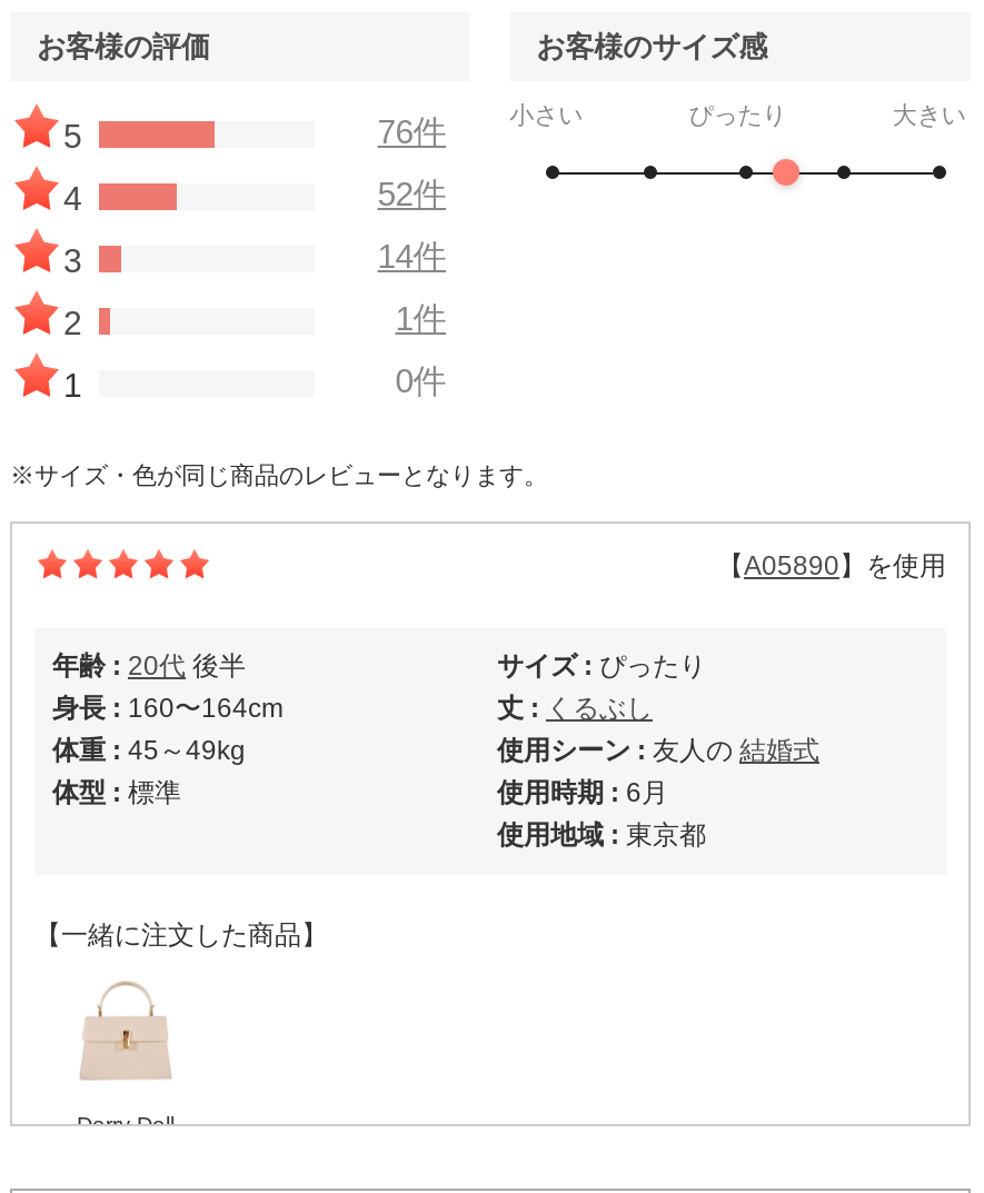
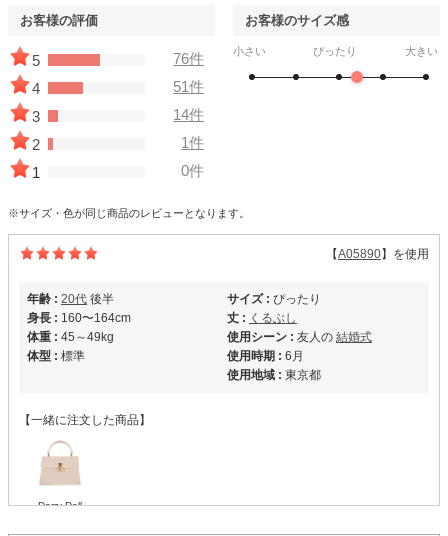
- 52件
+ 51件
